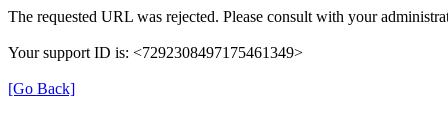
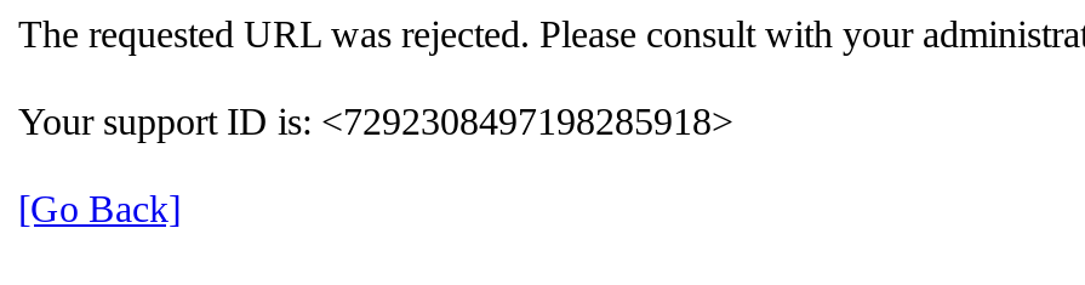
- Your support ID is: <7292308497175461349>
+ Your support ID is: <7292308497198285918>
